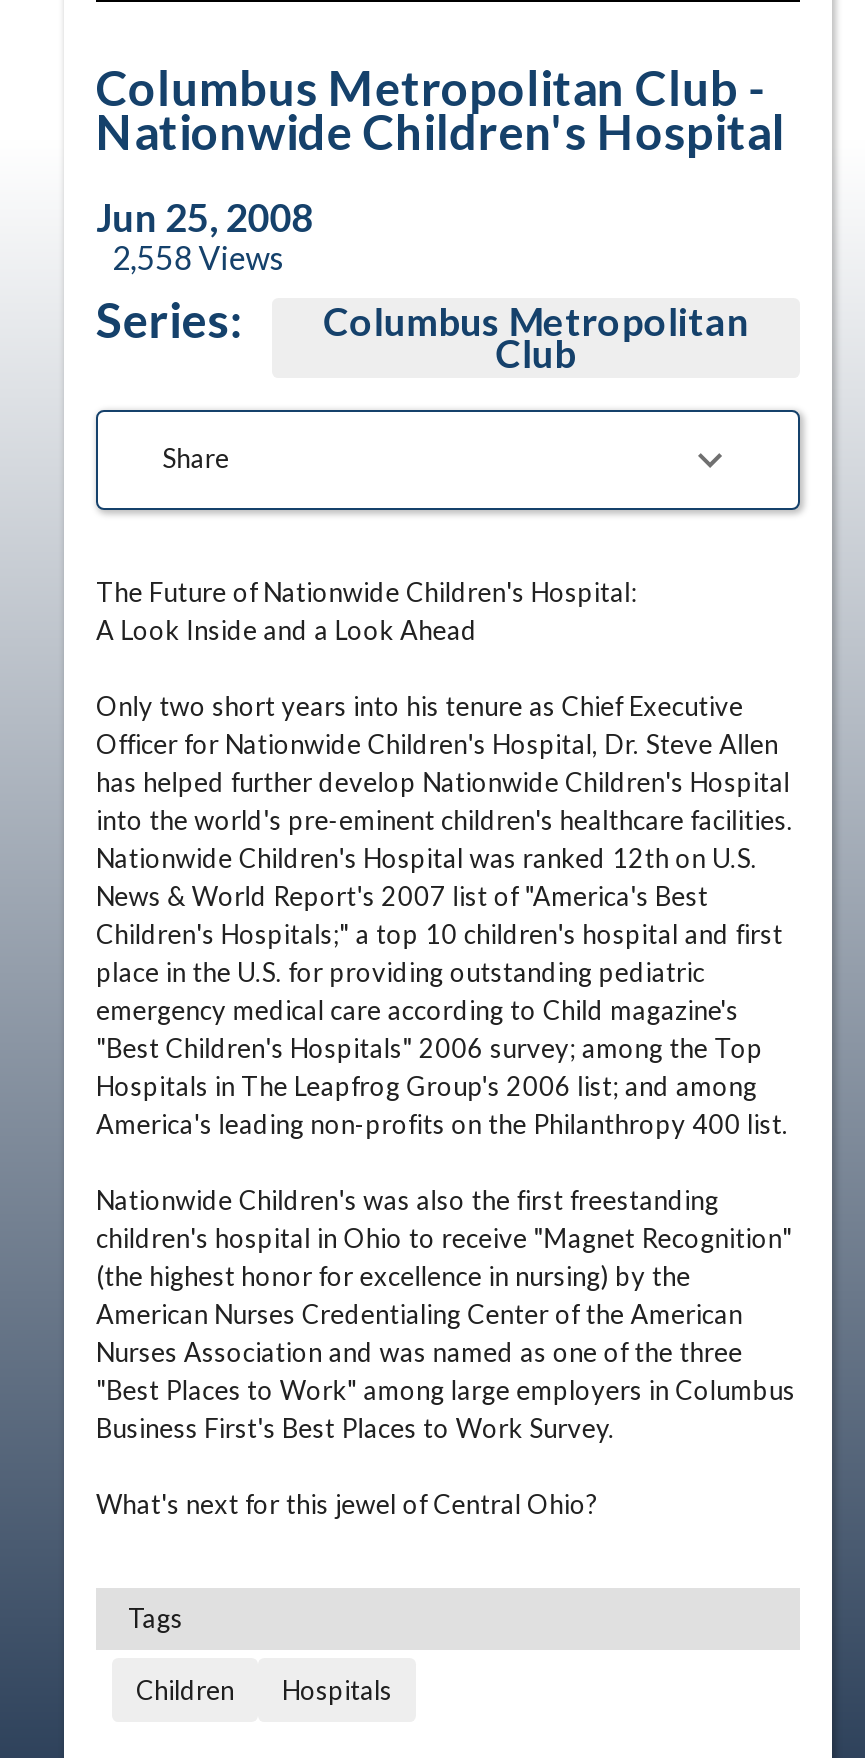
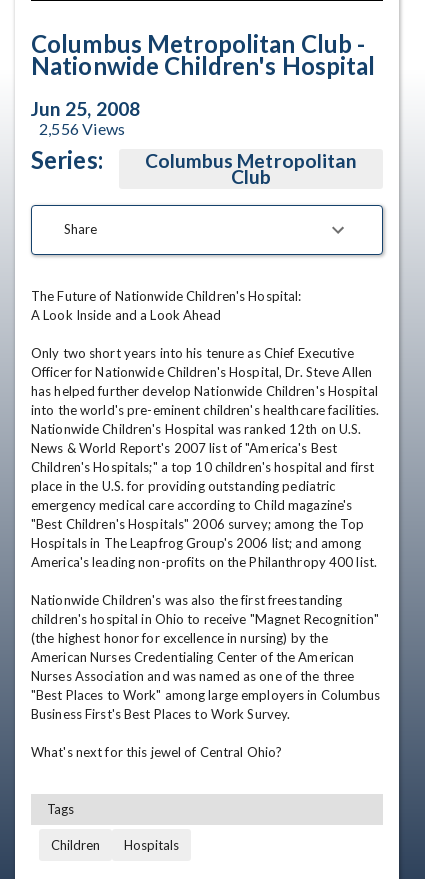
- 2,558 Views
+ 2,556 Views
